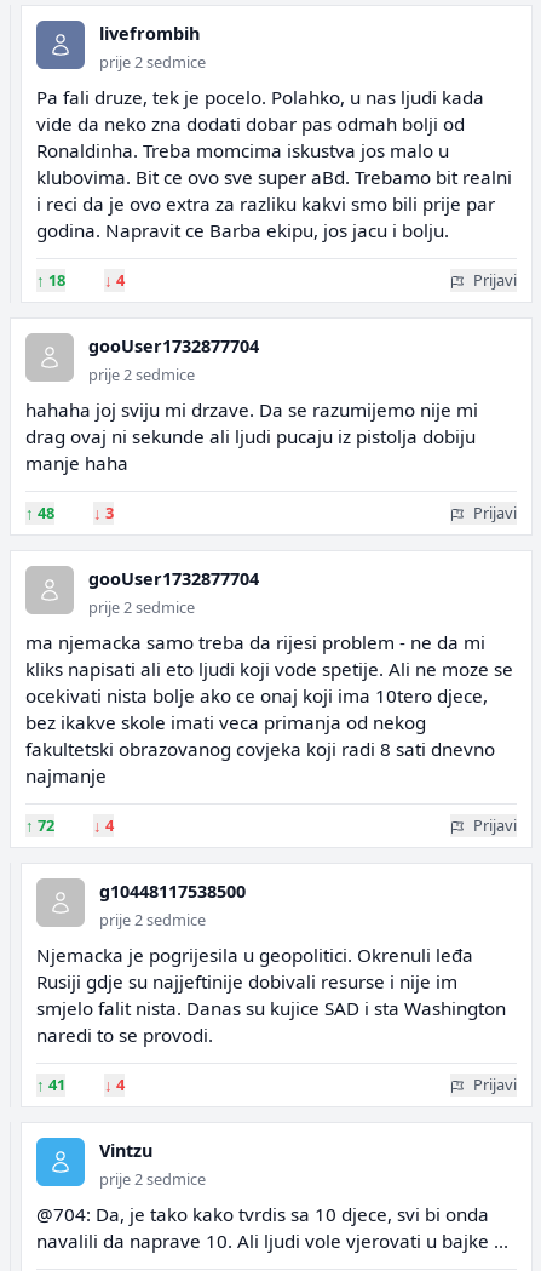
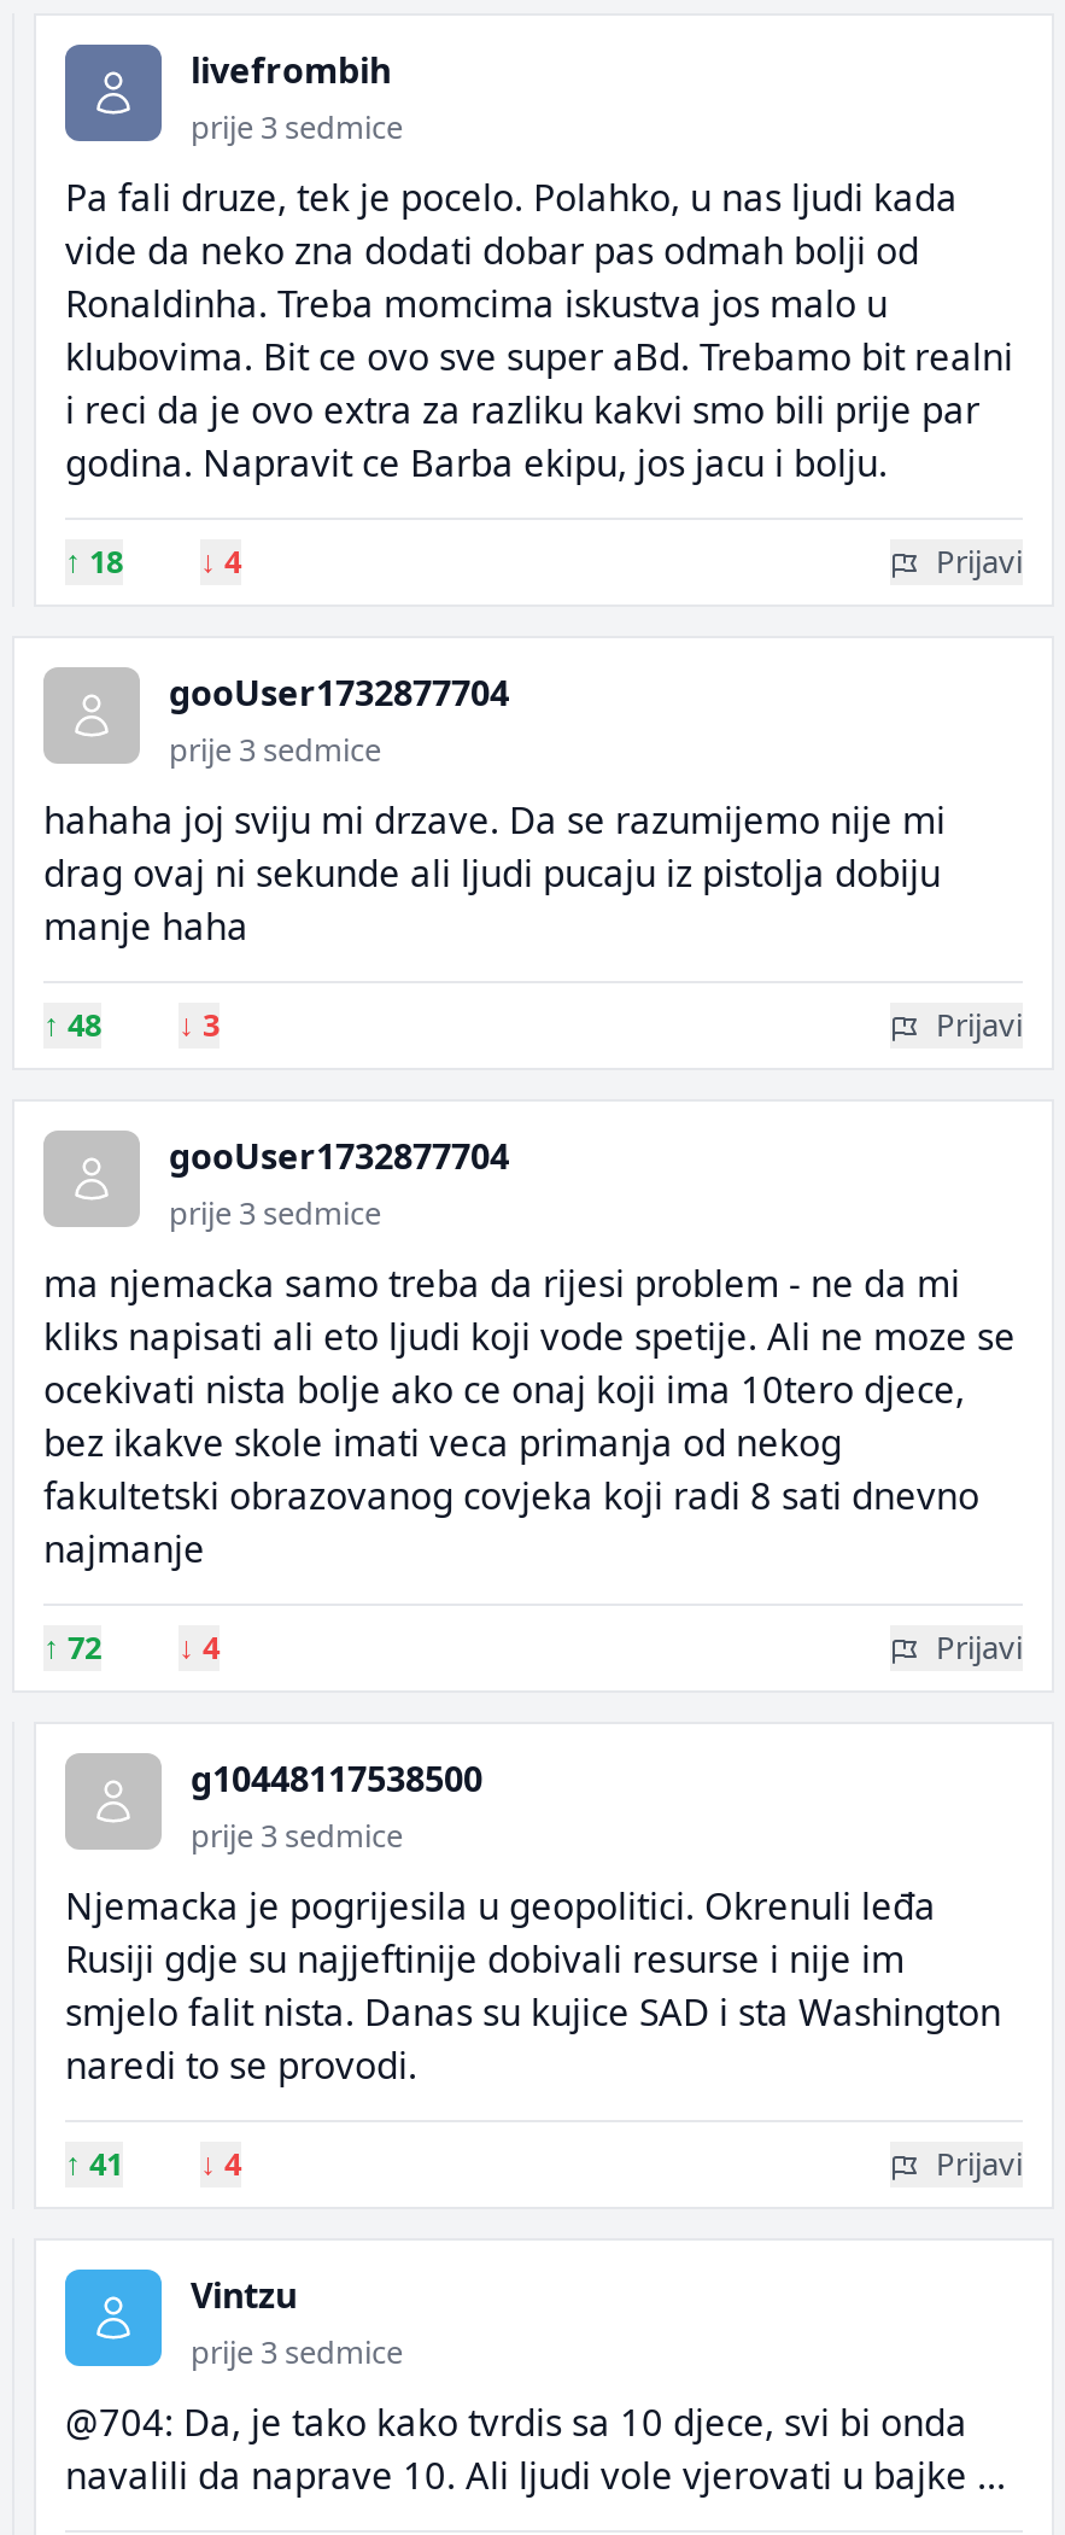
- prije 2 sedmice
+ prije 3 sedmice

- prije 2 sedmice
+ prije 3 sedmice

- prije 2 sedmice
+ prije 3 sedmice

- prije 2 sedmice
+ prije 3 sedmice

- prije 2 sedmice
+ prije 3 sedmice
